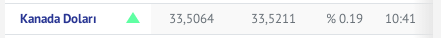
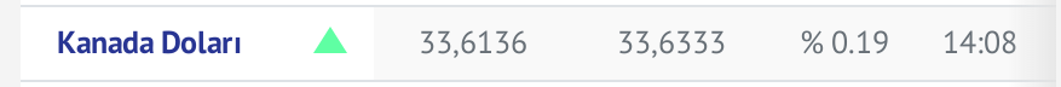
- 33,5064
+ 33,6136

- 33,5211
+ 33,6333

- 10:41
+ 14:08
